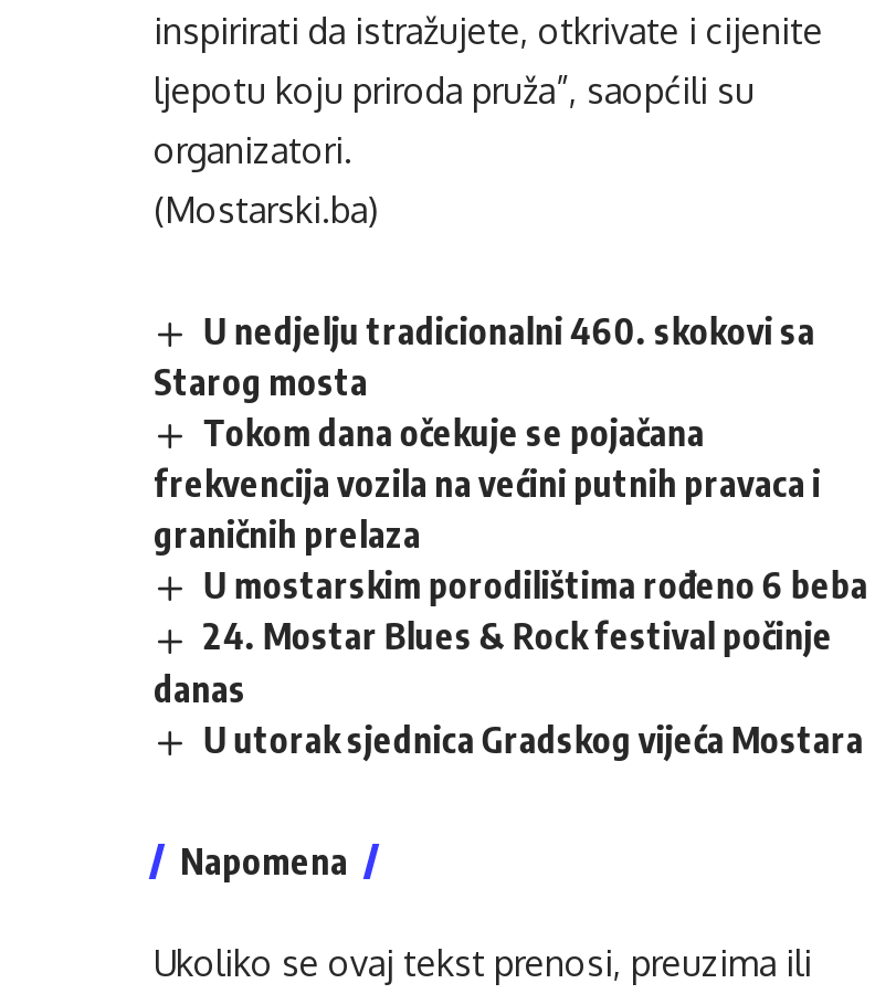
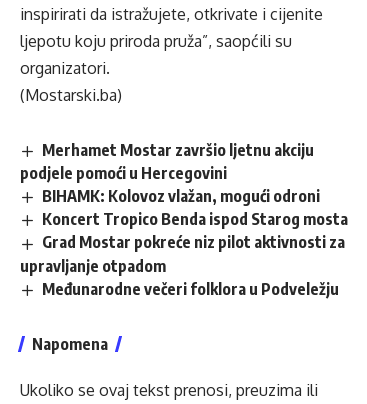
- U nedjelju tradicionalni 460. skokovi sa
- Starog mosta
- Tokom dana očekuje se pojačana
- frekvencija vozila na većini putnih pravaca i
- graničnih prelaza
- U mostarskim porodilištima rođeno 6 beba
- 24. Mostar Blues & Rock festival počinje
- danas
- U utorak sjednica Gradskog vijeća Mostara
+ Merhamet Mostar završio ljetnu akciju
+ podjele pomoći u Hercegovini
+ BIHAMK: Kolovoz vlažan, mogući odroni
+ Koncert Tropico Benda ispod Starog mosta
+ Grad Mostar pokreće niz pilot aktivnosti za
+ upravljanje otpadom
+ Međunarodne večeri folklora u Podveležju
